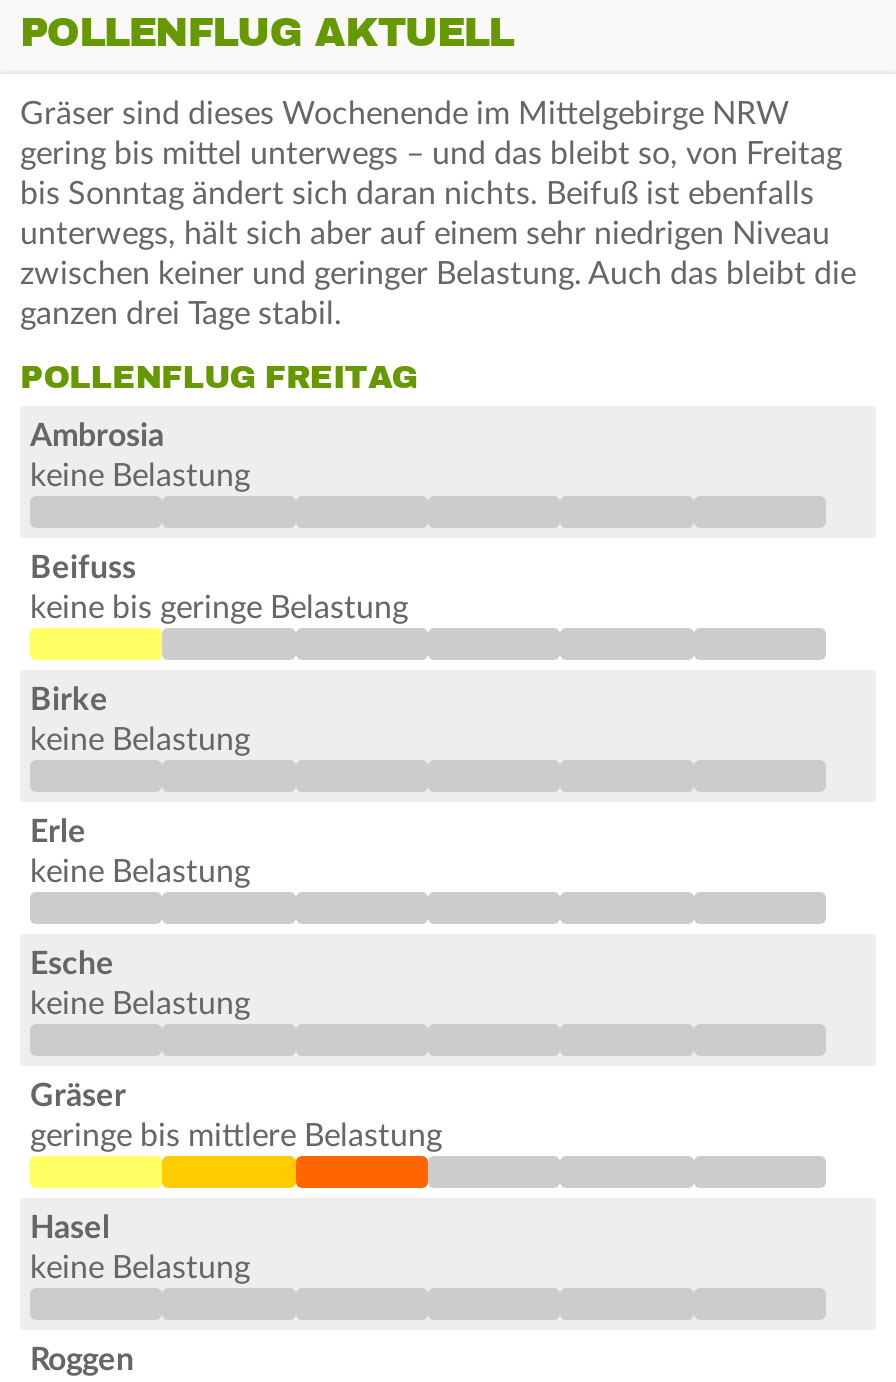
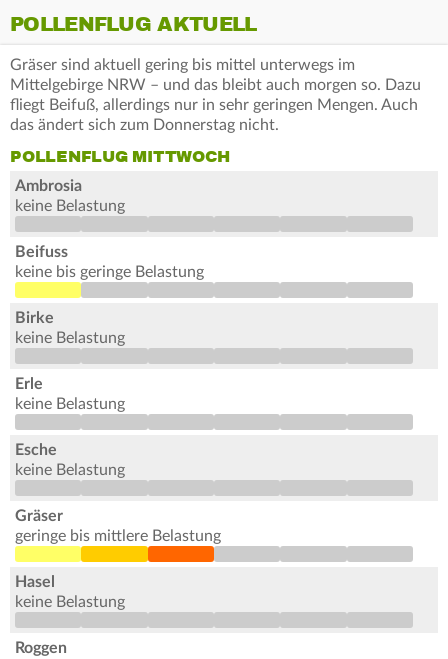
- Gräser sind dieses Wochenende im Mittelgebirge NRW
- gering bis mittel unterwegs – und das bleibt so, von Freitag
- bis Sonntag ändert sich daran nichts. Beifuß ist ebenfalls
- unterwegs, hält sich aber auf einem sehr niedrigen Niveau
- zwischen keiner und geringer Belastung. Auch das bleibt die
- ganzen drei Tage stabil.
+ Gräser sind aktuell gering bis mittel unterwegs im
+ Mittelgebirge NRW – und das bleibt auch morgen so. Dazu
+ fliegt Beifuß, allerdings nur in sehr geringen Mengen. Auch
+ das ändert sich zum Donnerstag nicht.

- POLLENFLUG FREITAG
+ POLLENFLUG MITTWOCH
